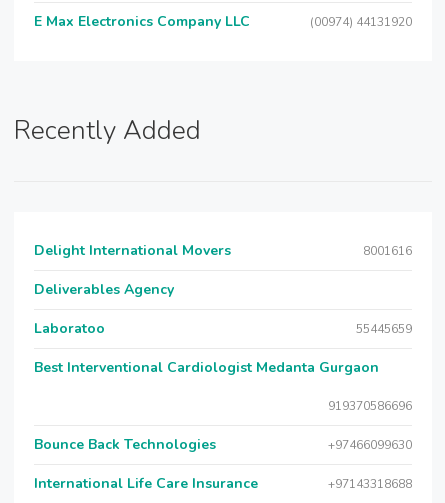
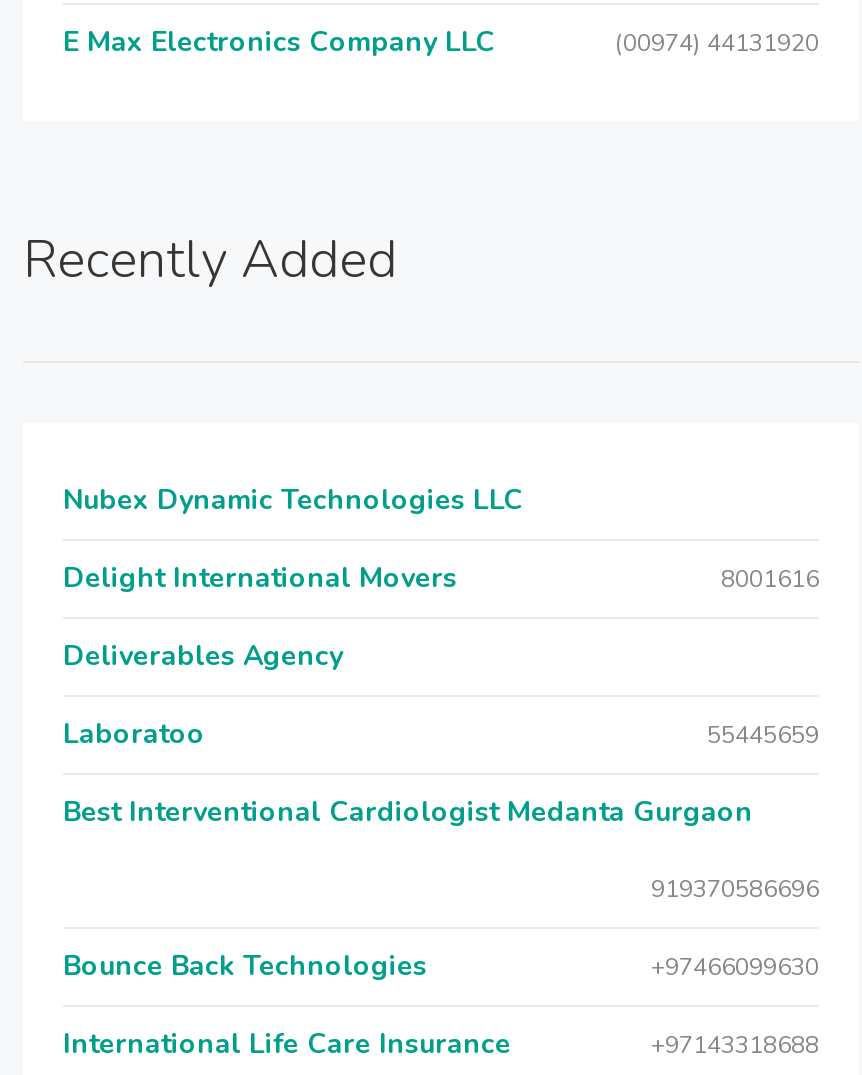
+ Nubex Dynamic Technologies LLC
